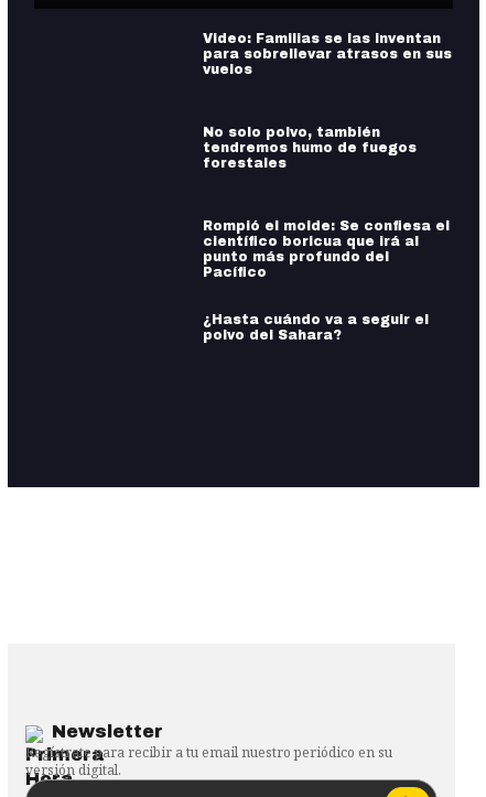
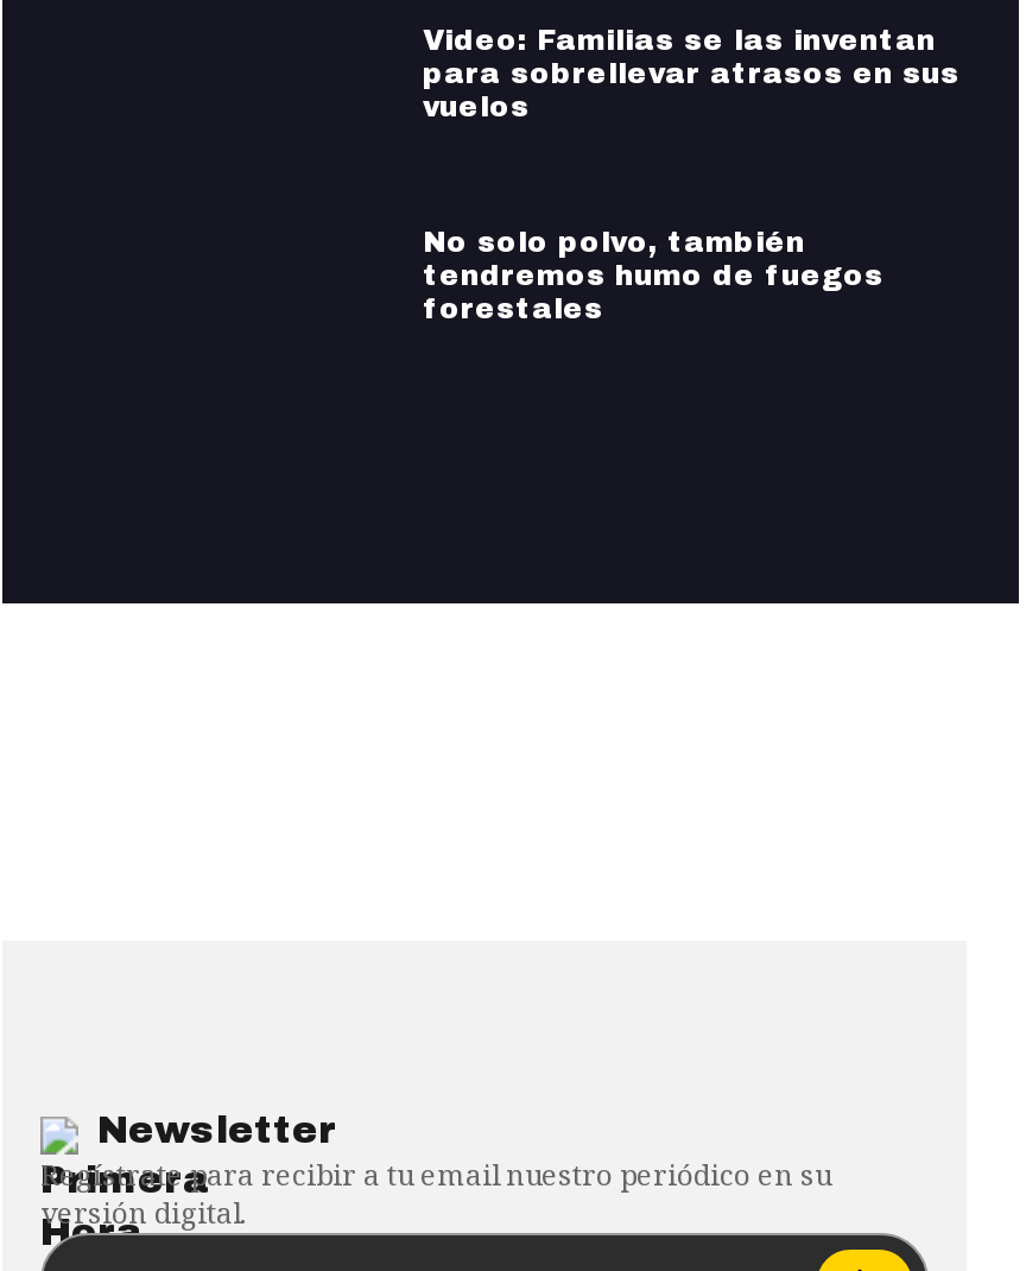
- Rompió el molde: Se confiesa el
- científico boricua que irá al
- punto más profundo del
- Pacífico
- ¿Hasta cuándo va a seguir el
- polvo del Sahara?
